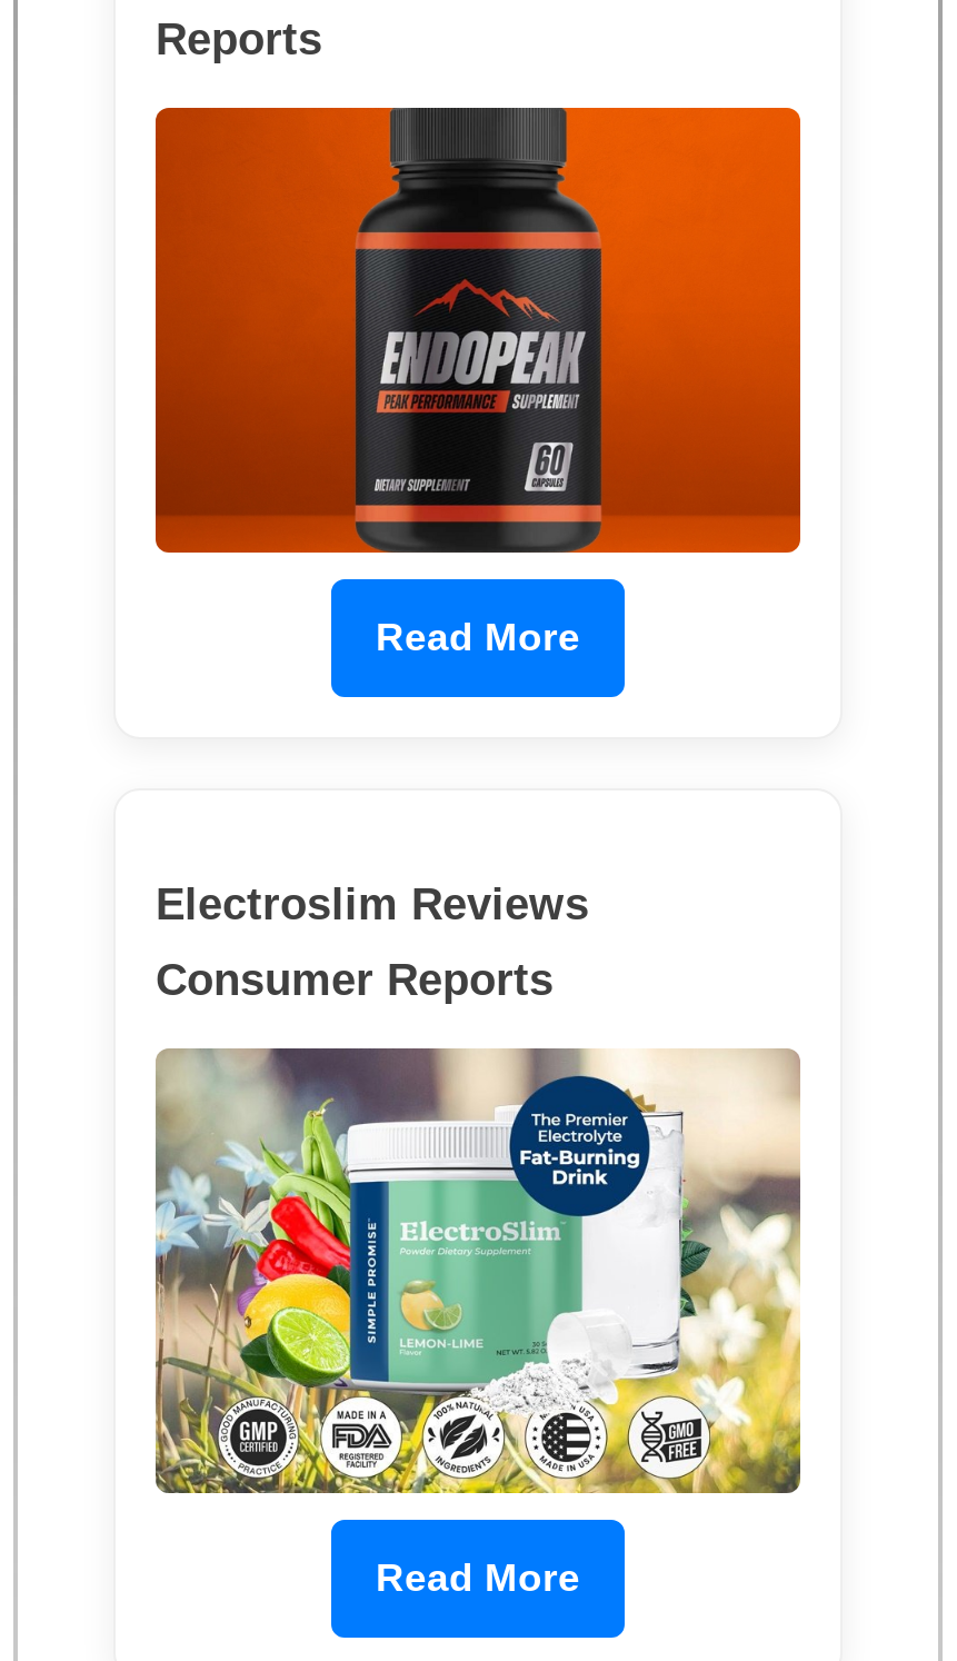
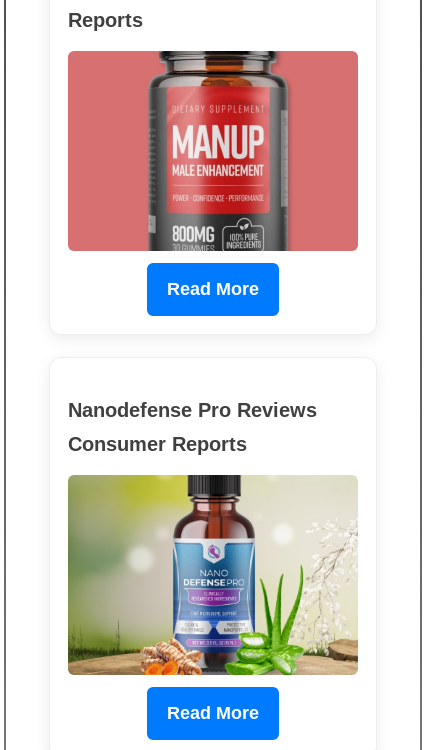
- [image]
+ [image]

- Electroslim Reviews
+ Nanodefense Pro Reviews

- [image]
+ [image]
